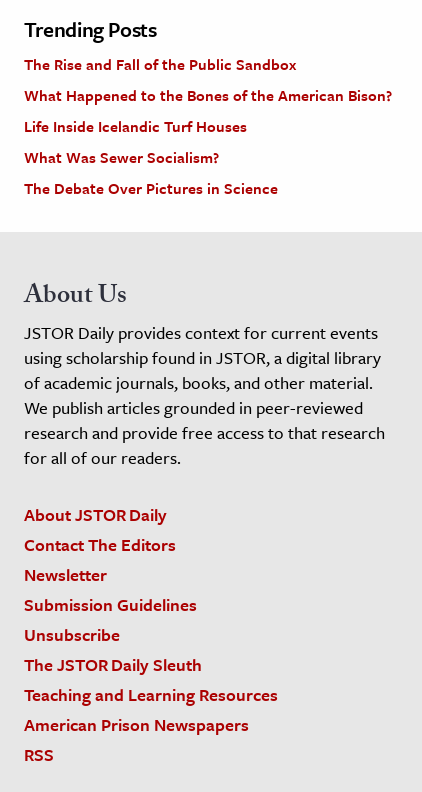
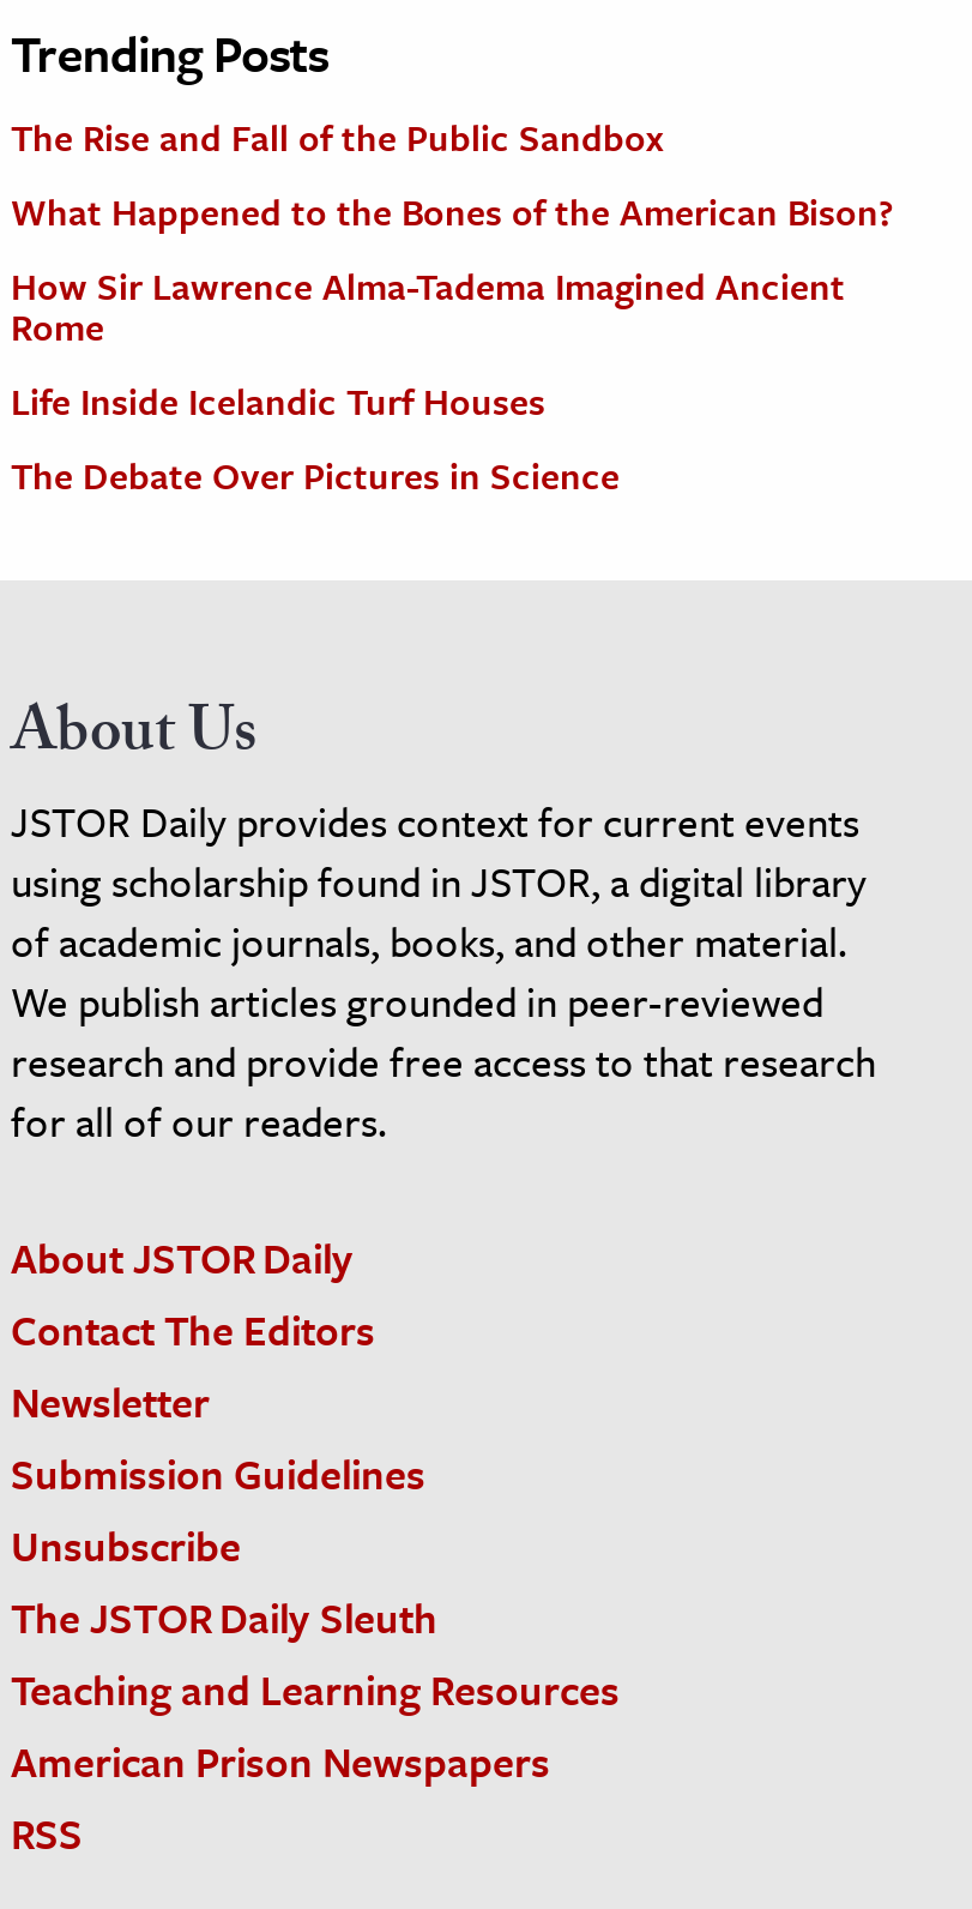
+ How Sir Lawrence Alma-Tadema Imagined Ancient
+ Rome

moved down: Life Inside Icelandic Turf Houses

- What Was Sewer Socialism?
